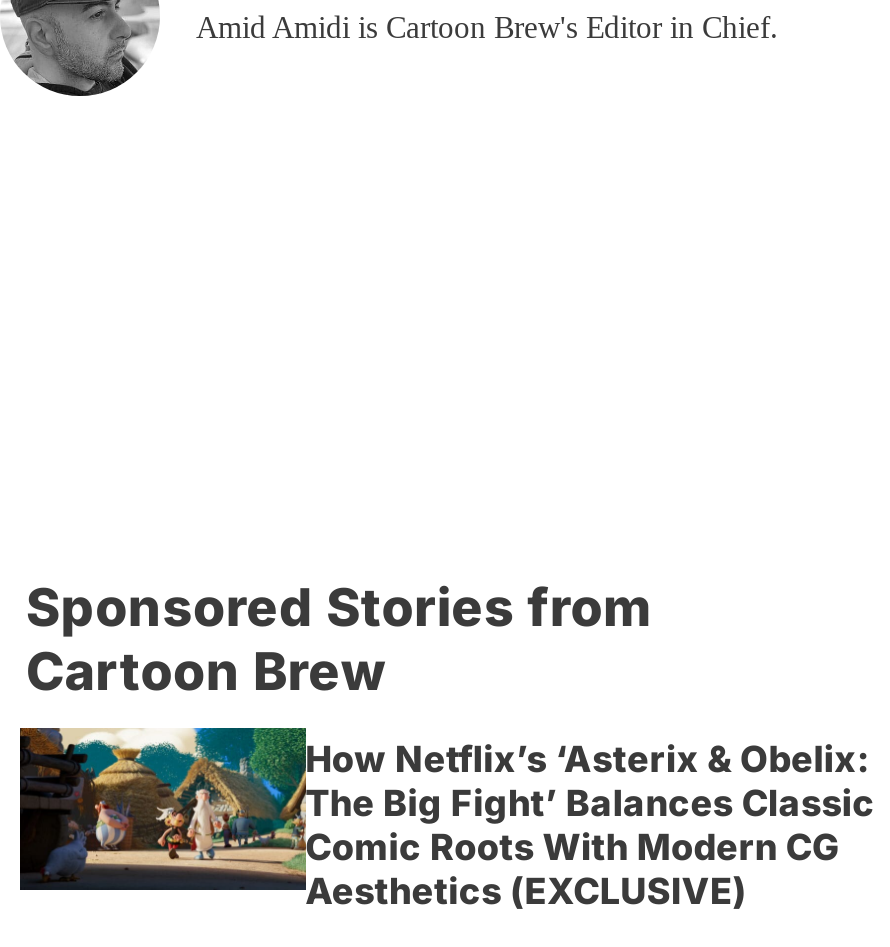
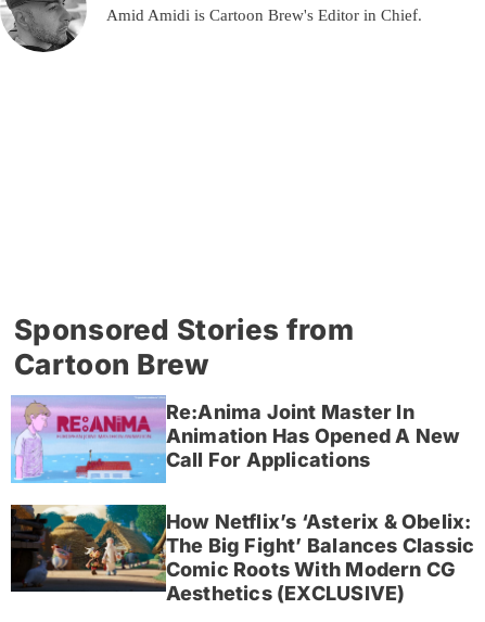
+ [image]
+ Re:Anima Joint Master In
+ Animation Has Opened A New
+ Call For Applications
